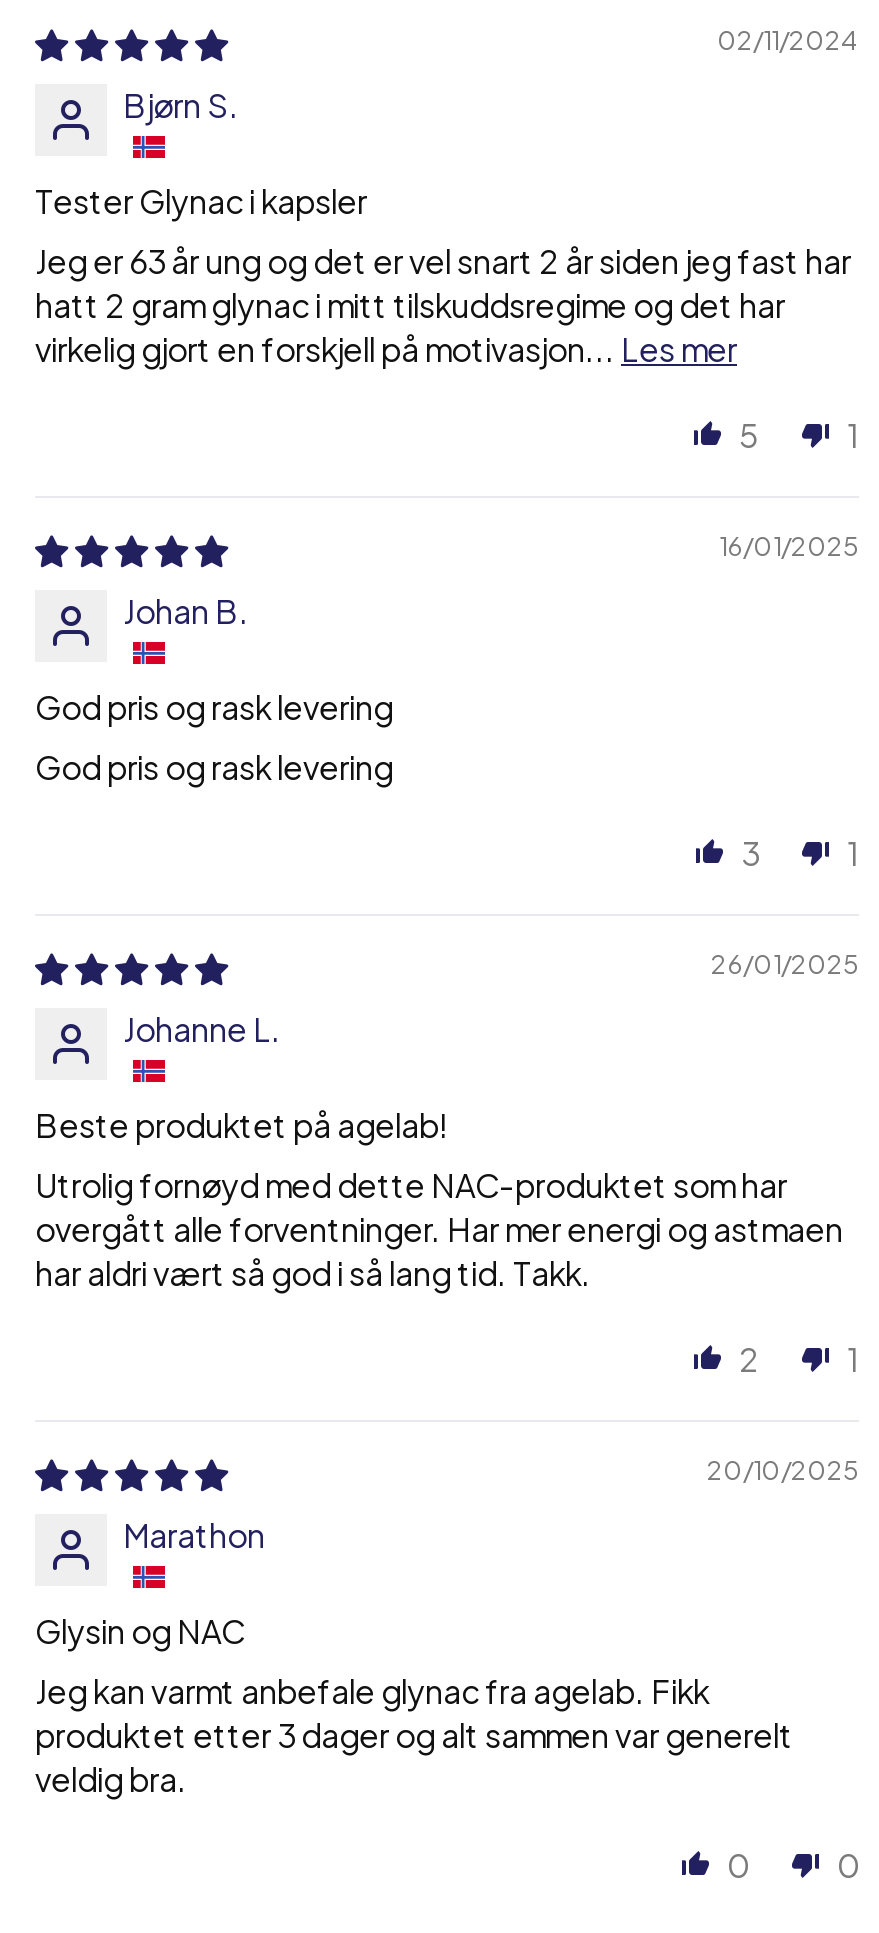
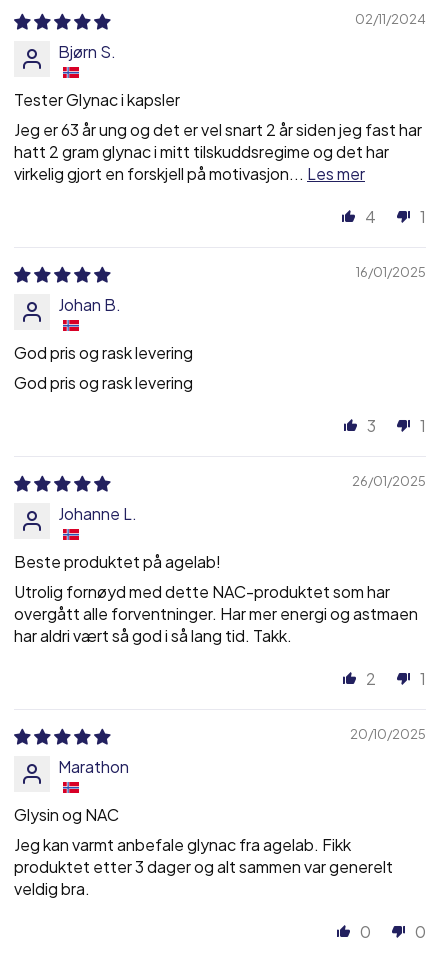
- 5
+ 4
